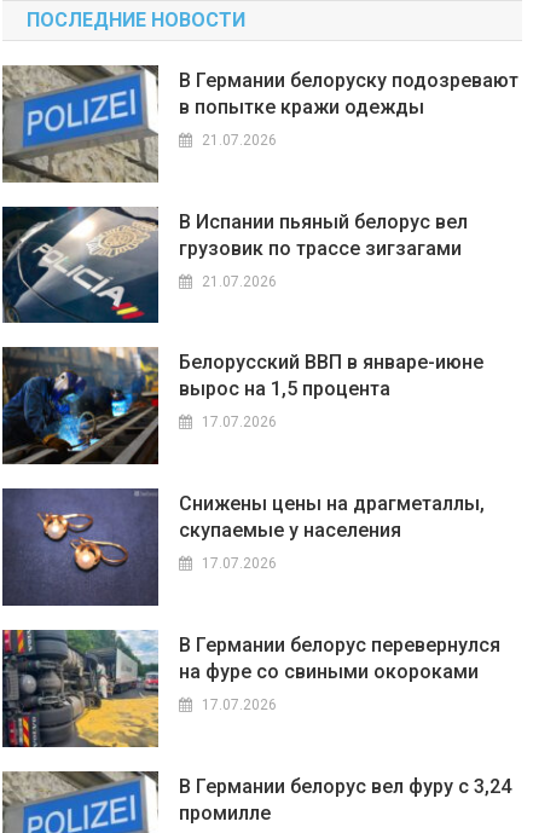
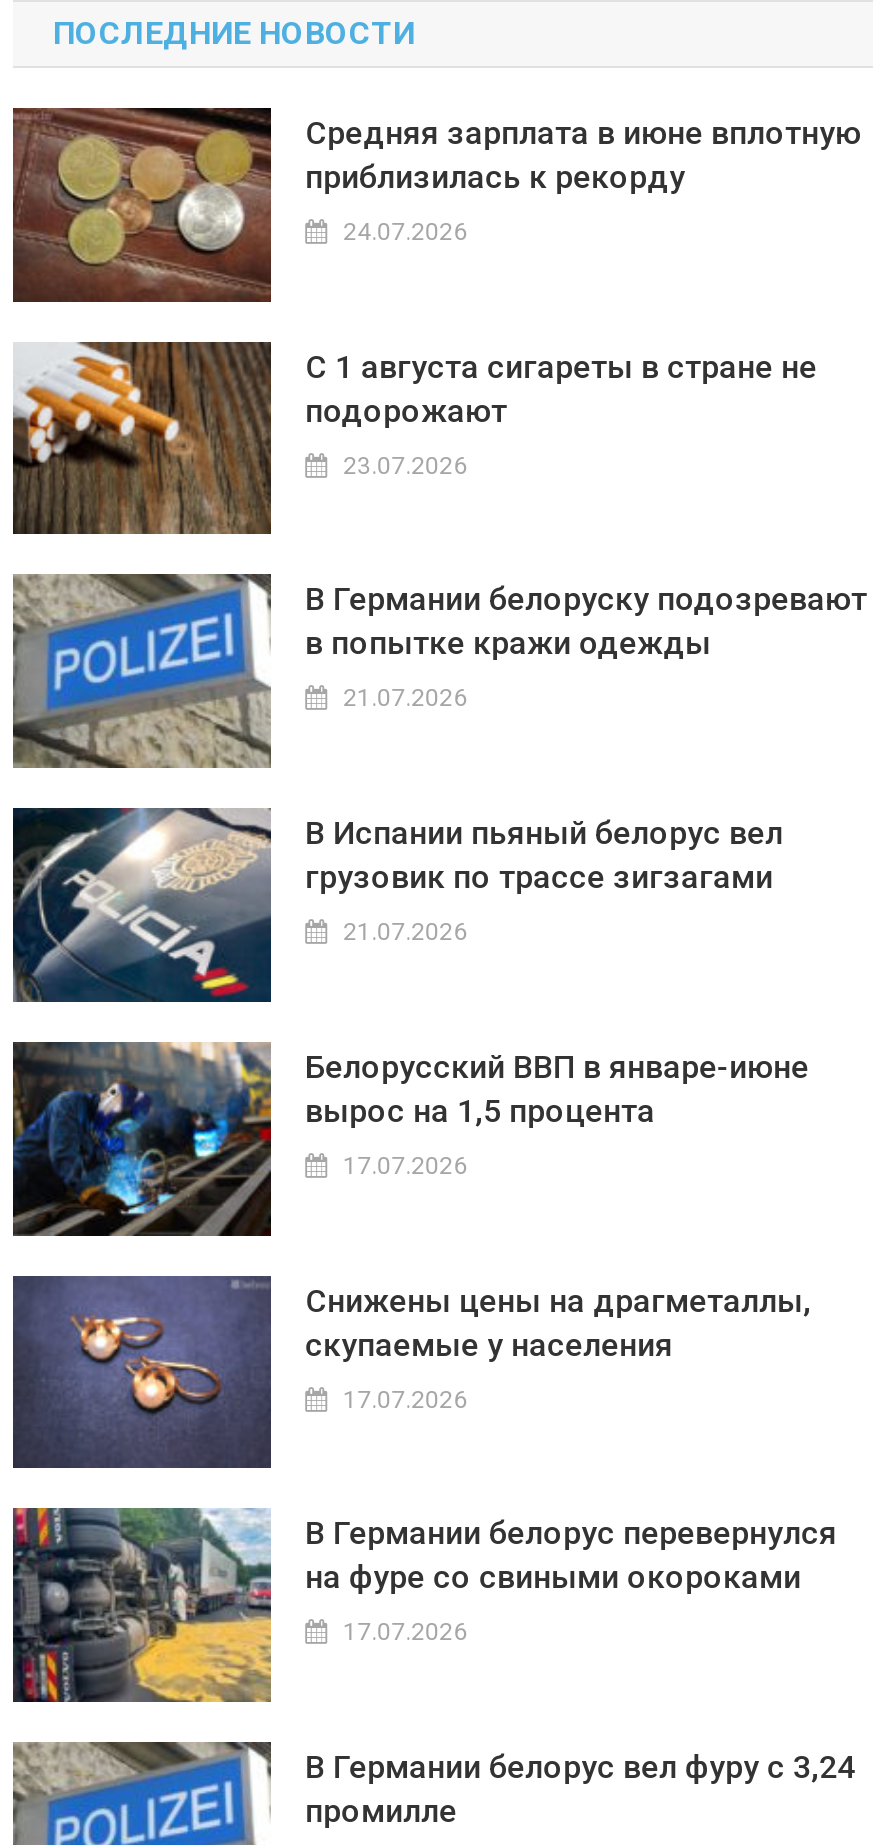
+ [image]
+ С 1 августа сигареты в стране не
+ подорожают
+ 23.07.2026

+ [image]
+ Средняя зарплата в июне вплотную
+ приблизилась к рекорду
+ 24.07.2026
